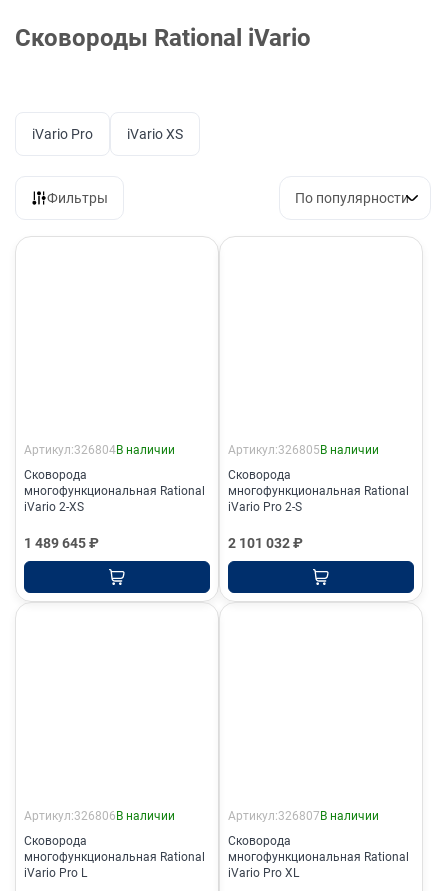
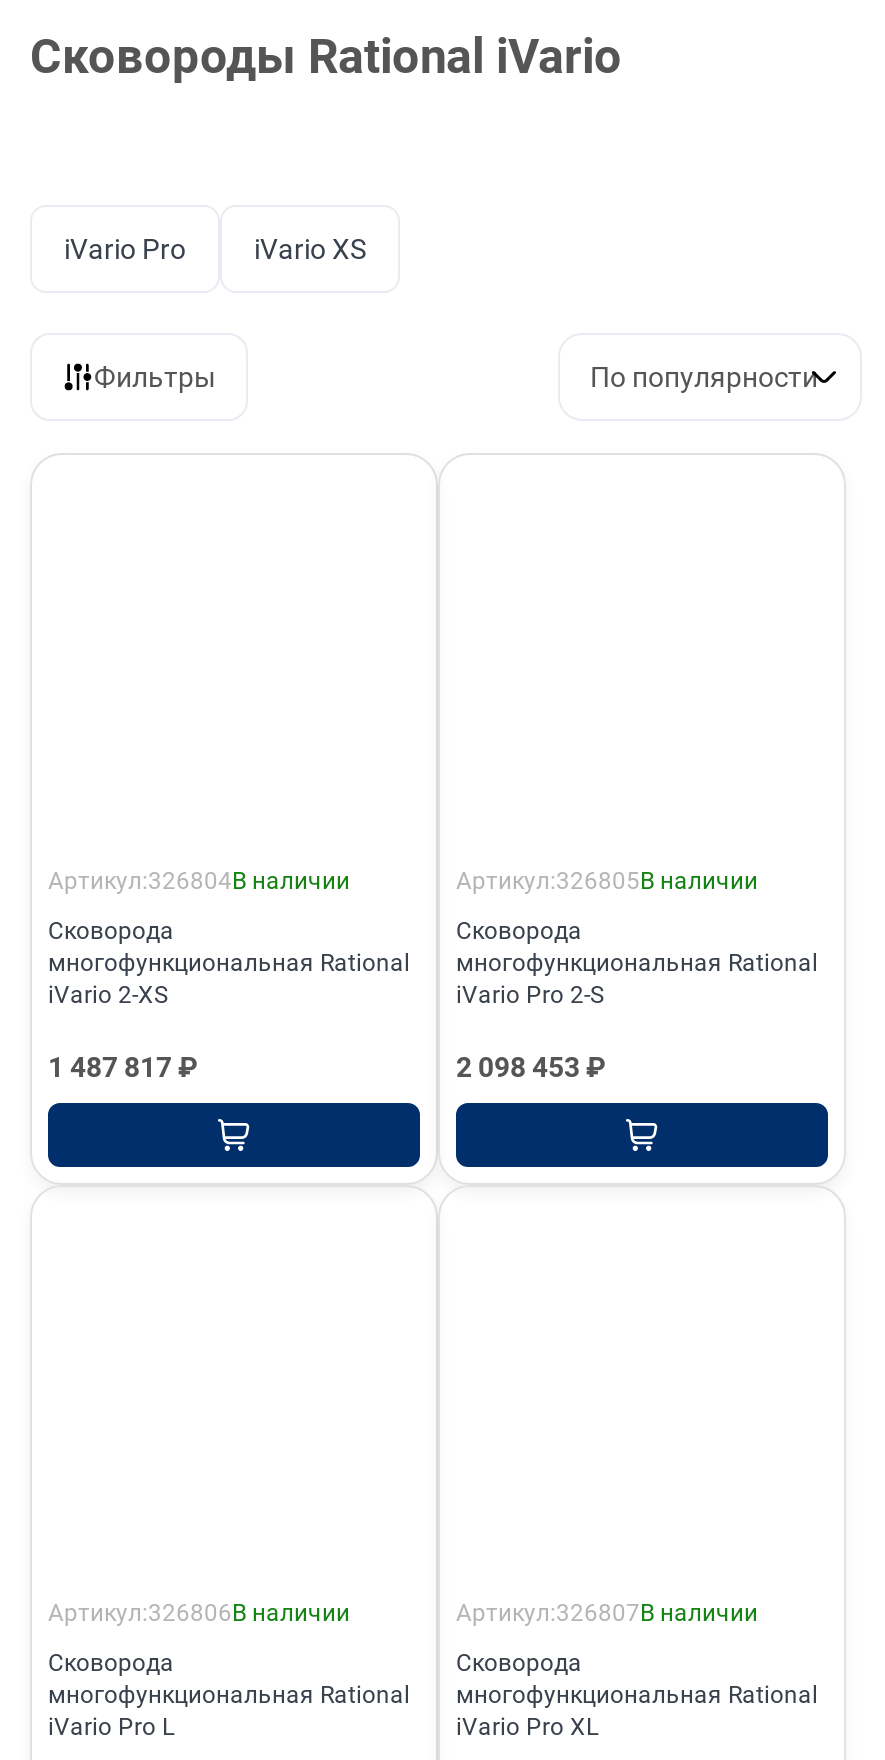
- 1 489 645 ₽
+ 1 487 817 ₽

- 2 101 032 ₽
+ 2 098 453 ₽
